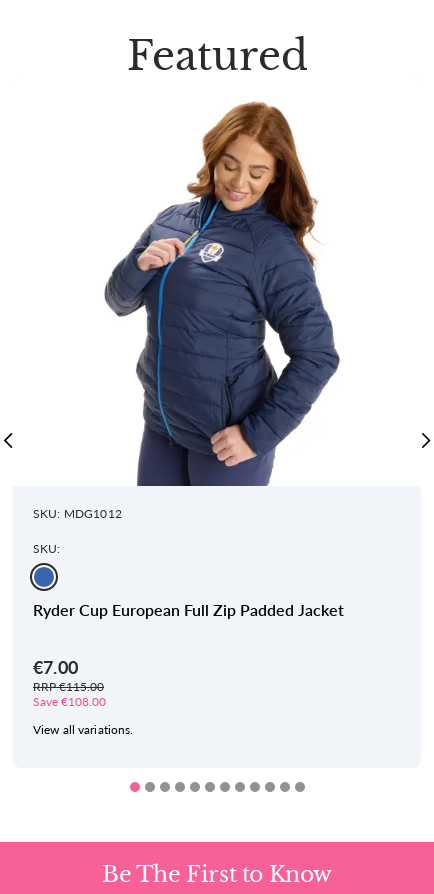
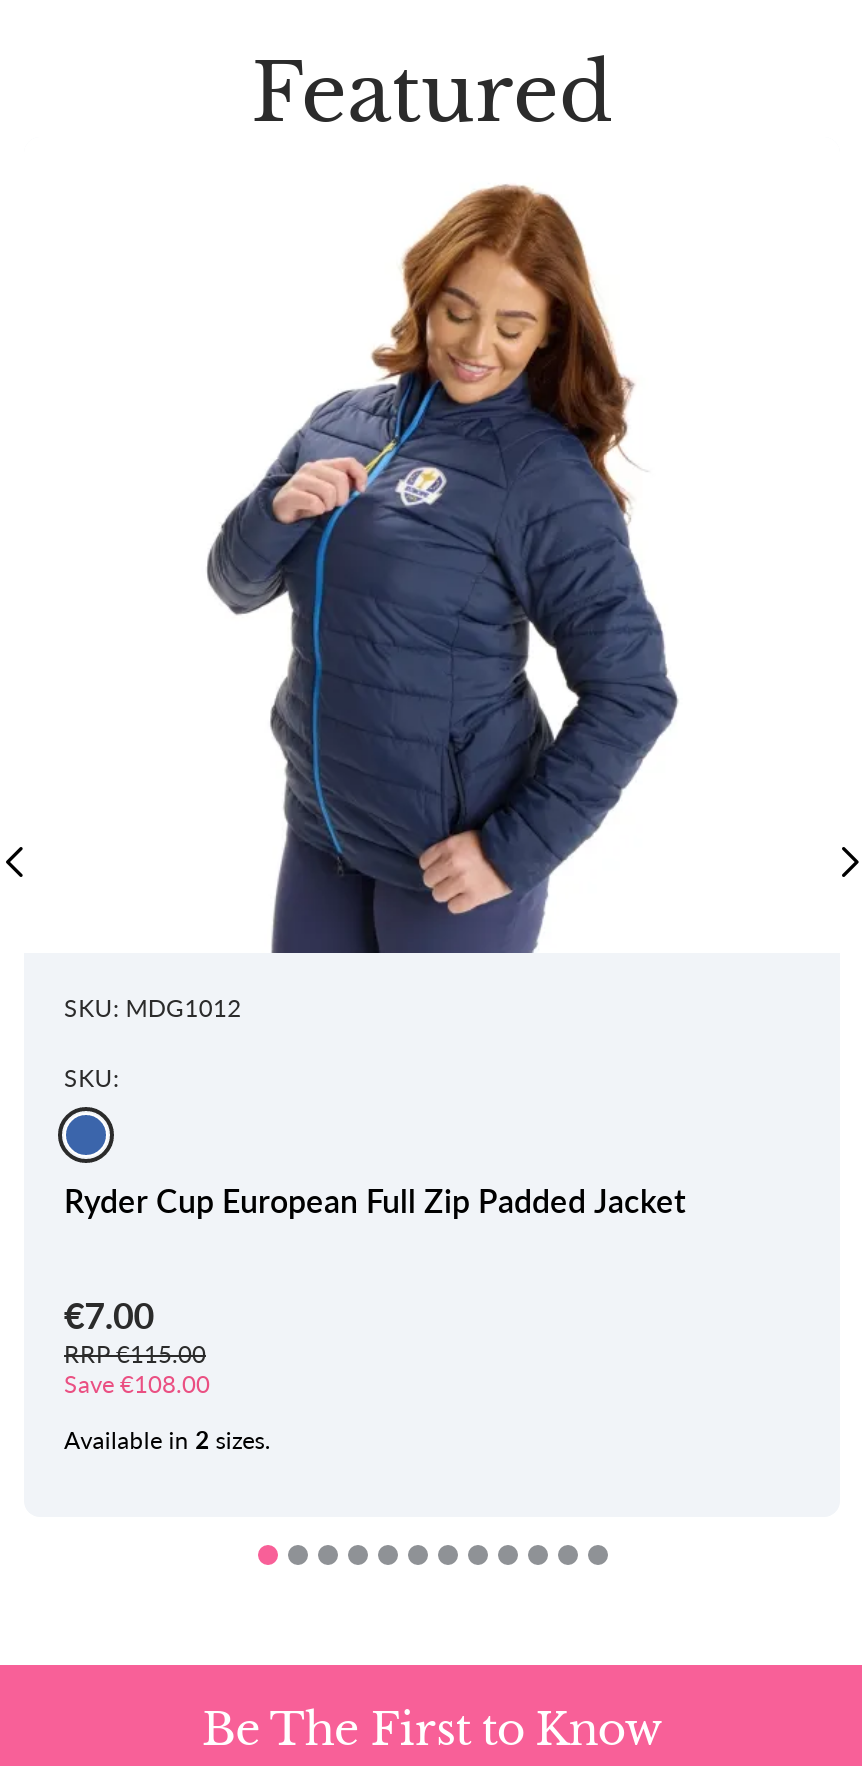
- View all variations.
+ Available in 2 sizes.
